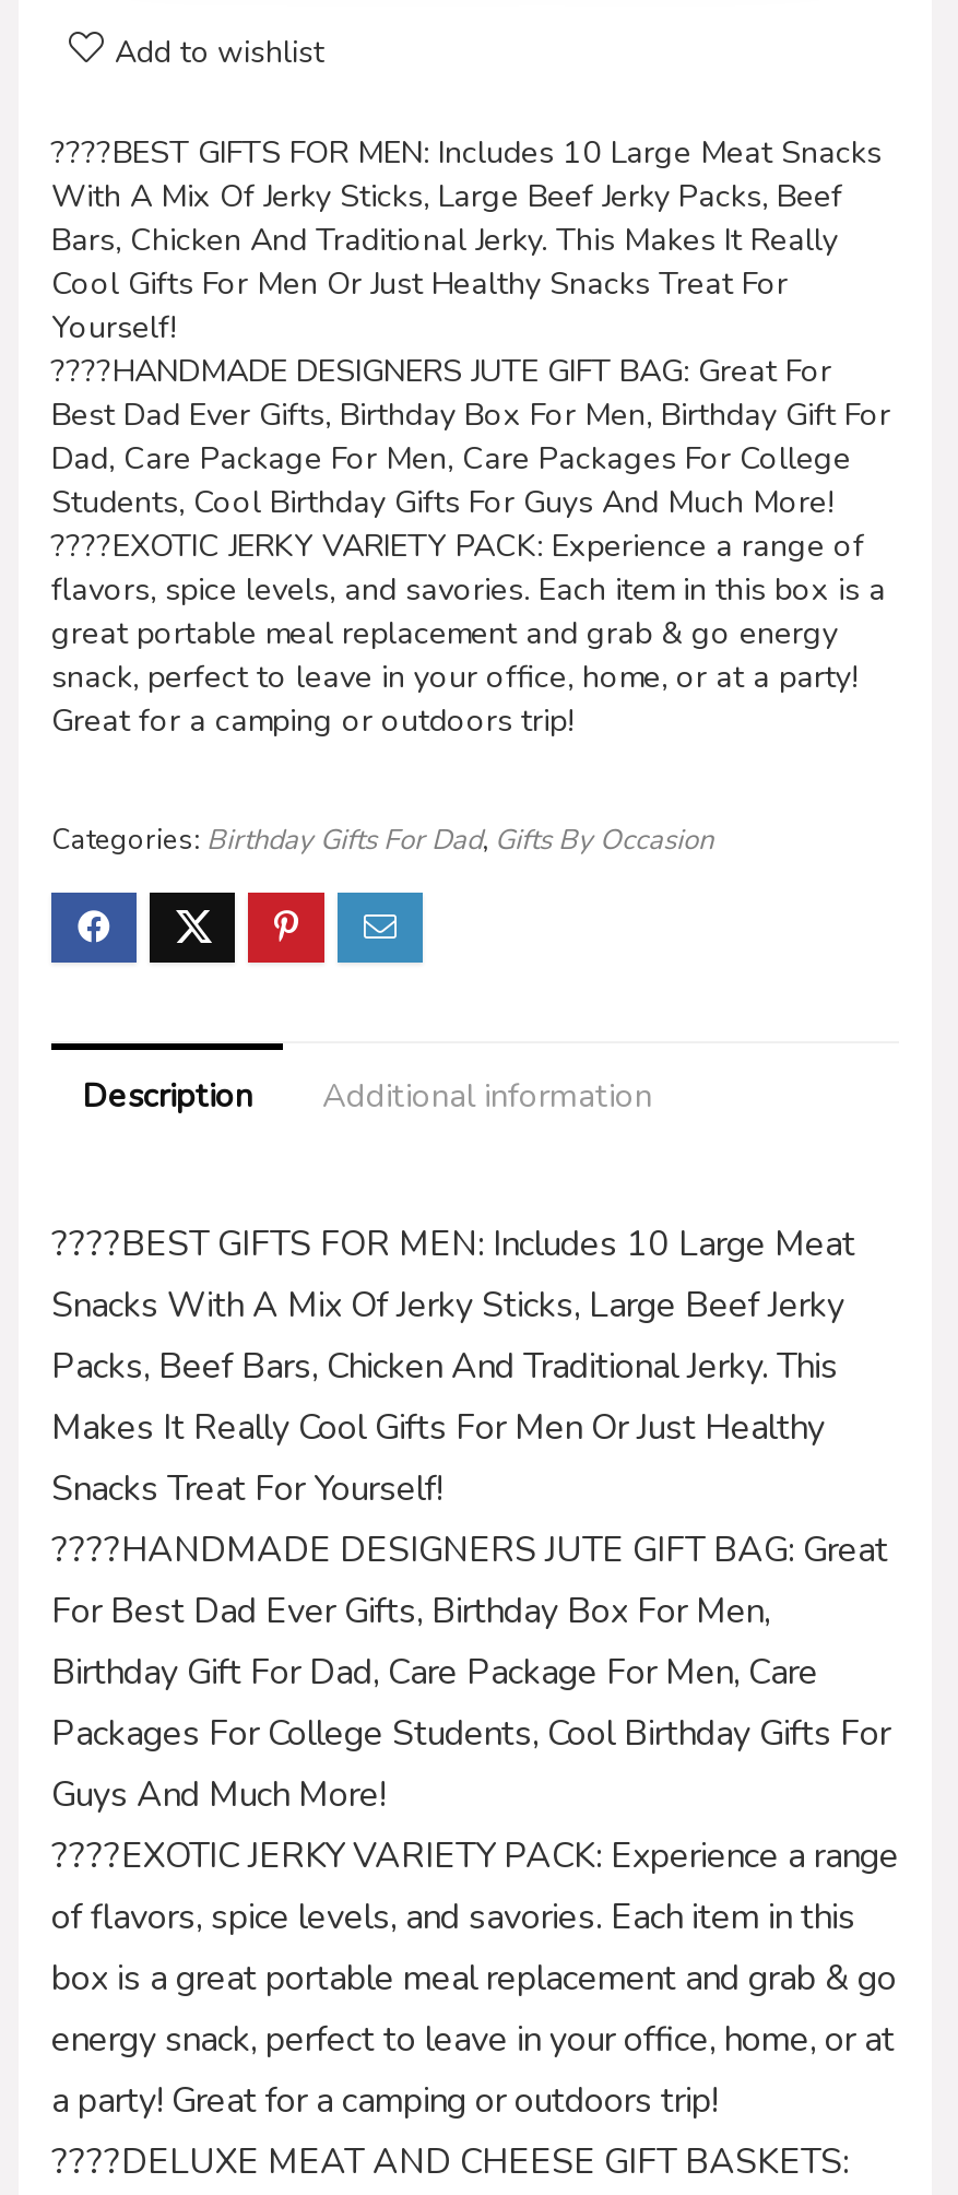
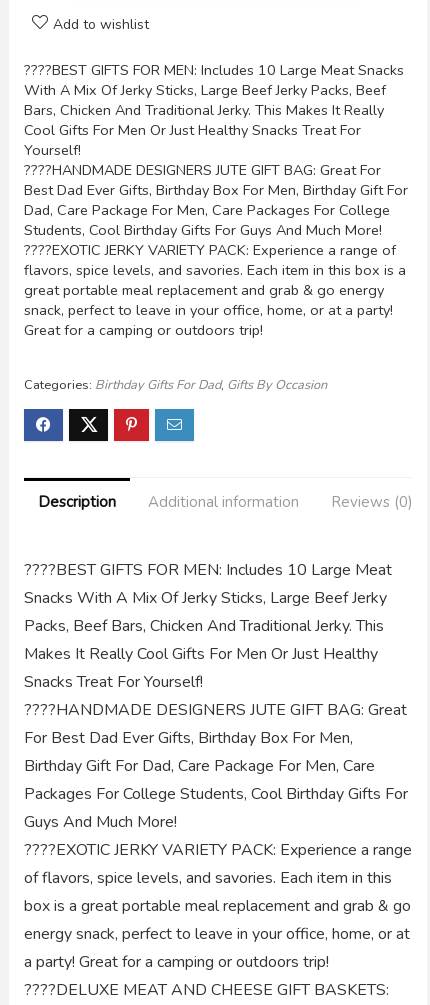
+ Reviews (0)
